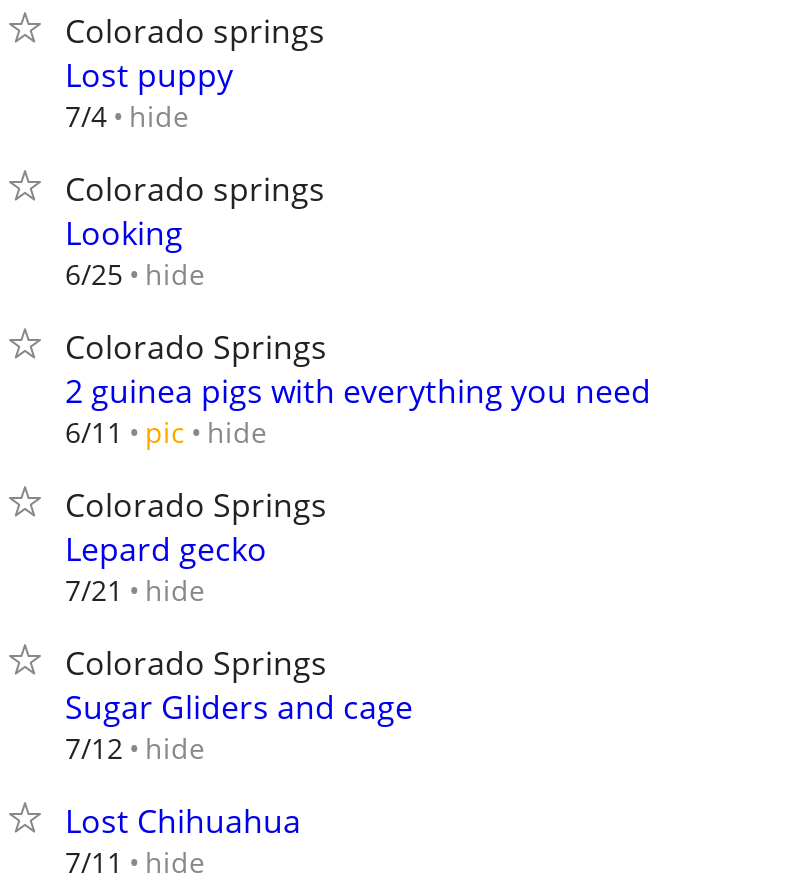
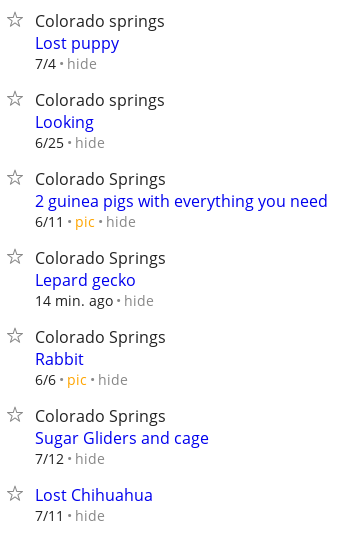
- 7/21 hide
+ 14 min. ago hide
+ Colorado Springs
+ Rabbit
+ 6/6 pic hide
